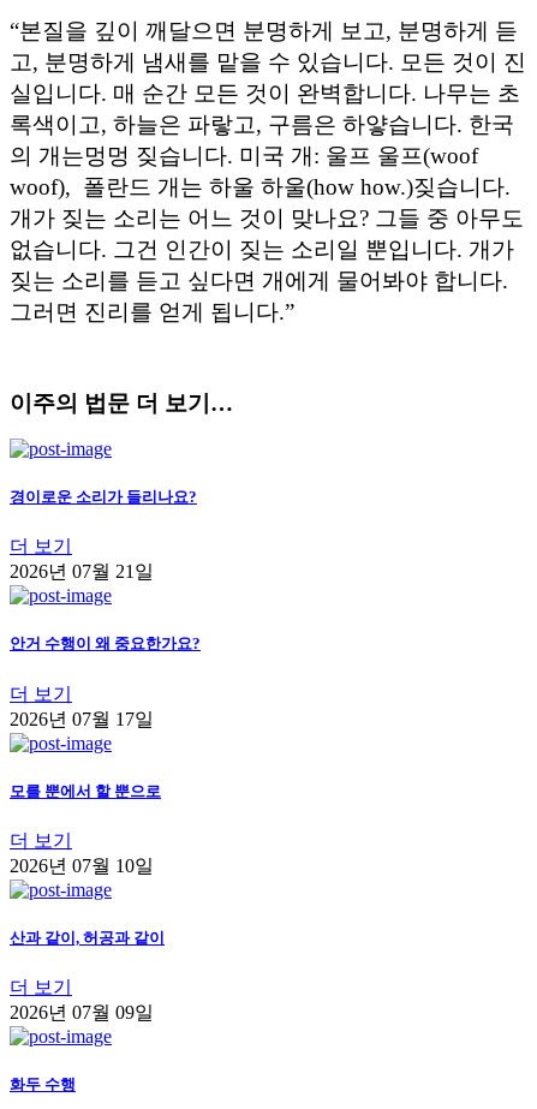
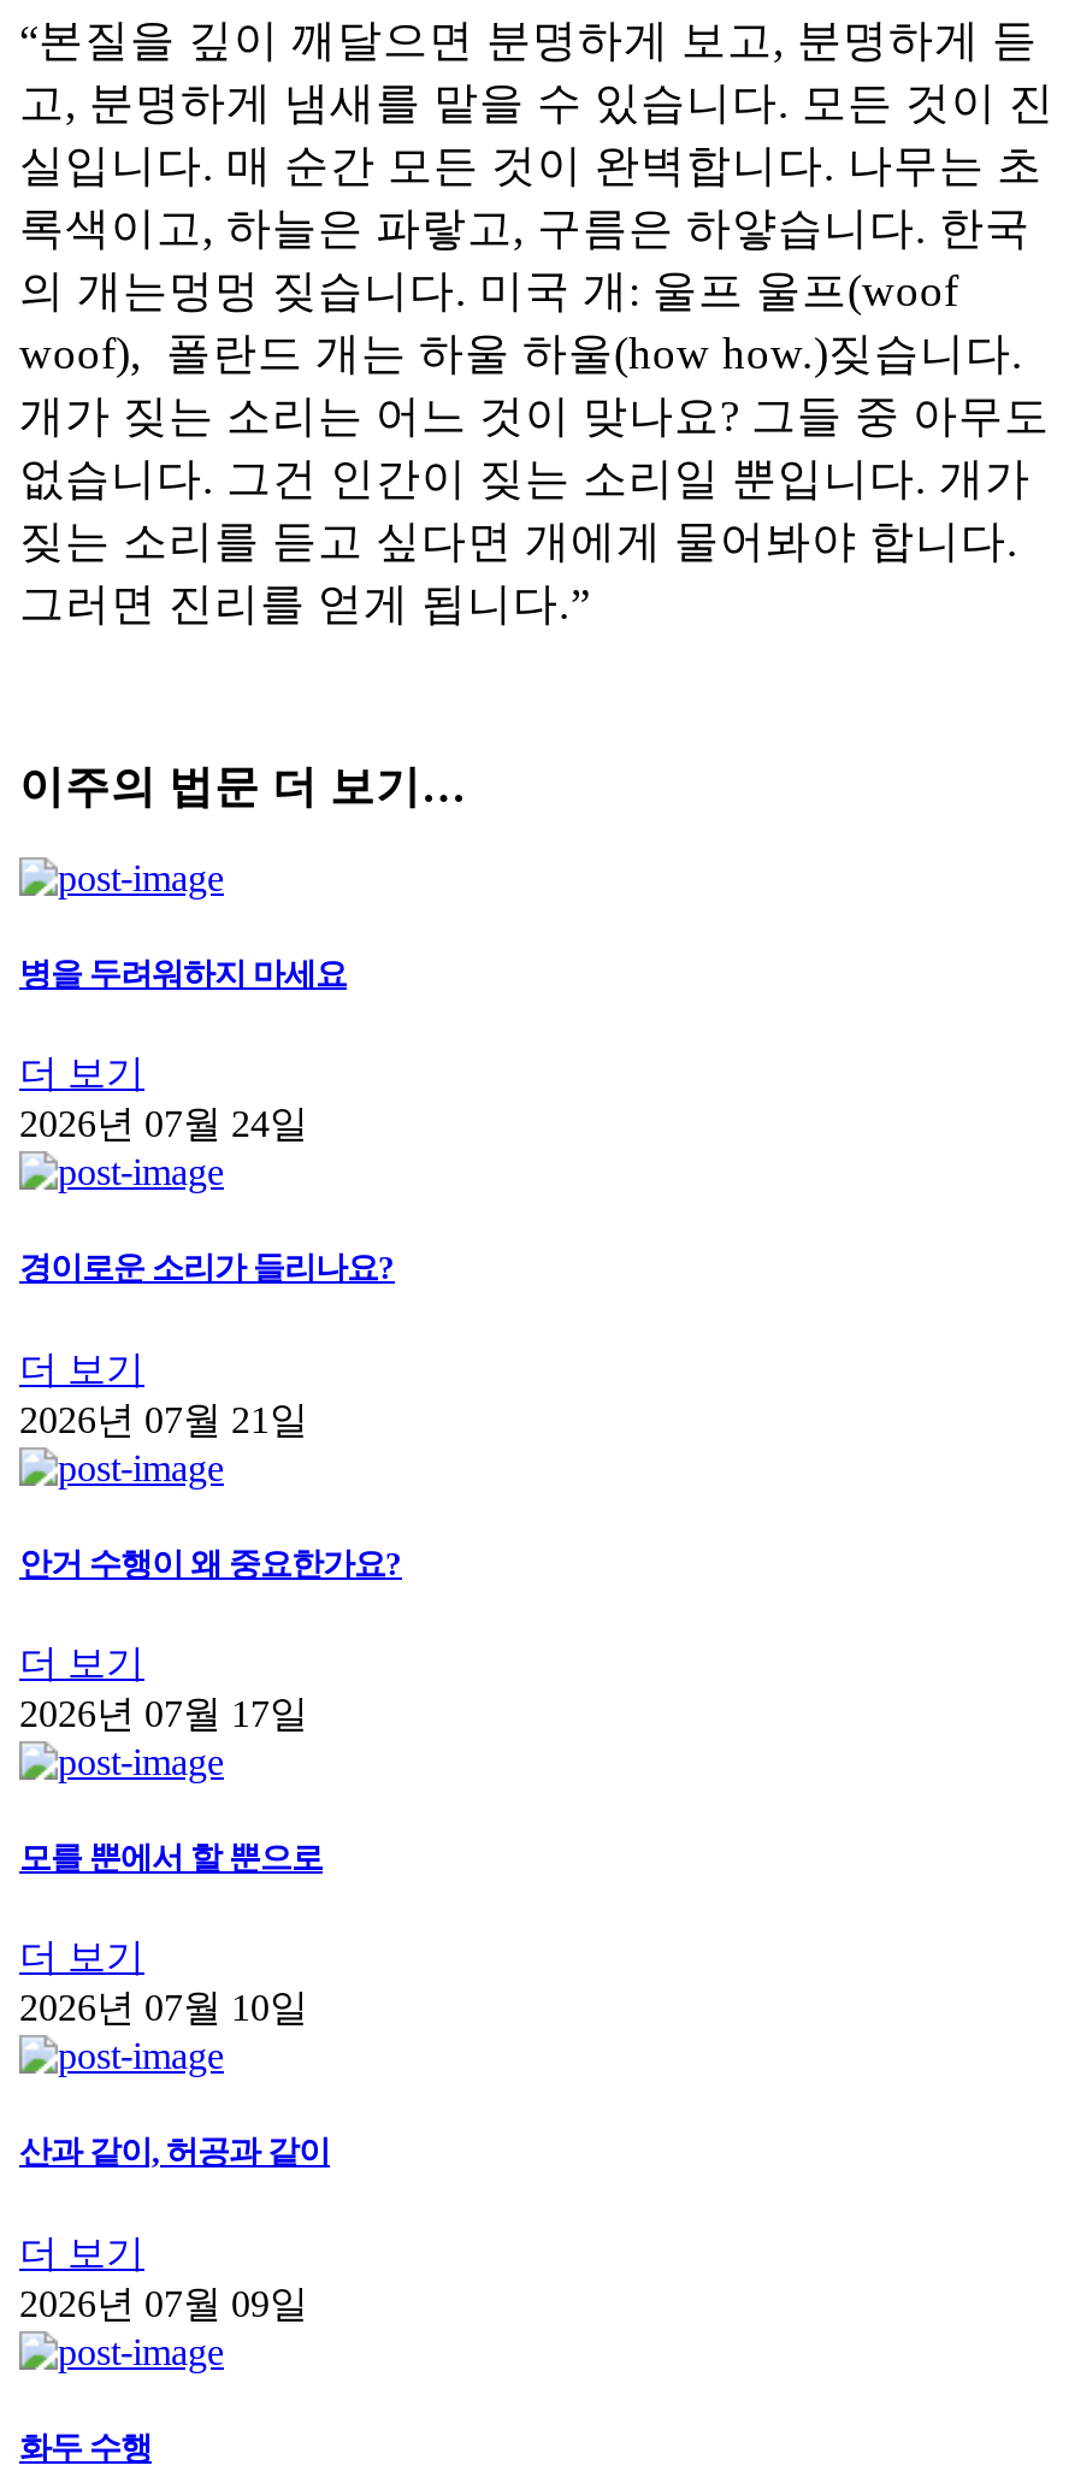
+ 병을 두려워하지 마세요
+ 더 보기
+ 2026년 07월 24일
